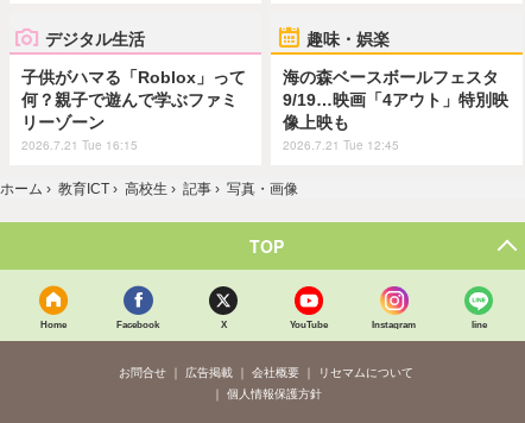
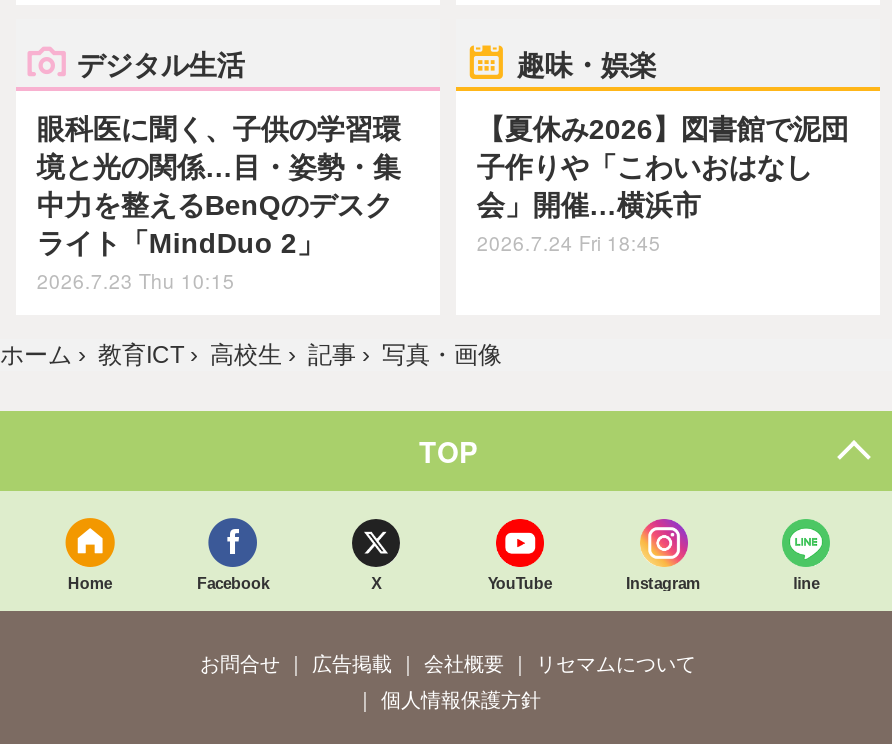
- 子供がハマる「Roblox」って
- 何？親子で遊んで学ぶファミ
- リーゾーン
- 2026.7.21 Tue 16:15
+ 眼科医に聞く、子供の学習環
+ 境と光の関係…目・姿勢・集
+ 中力を整えるBenQのデスク
+ ライト「MindDuo 2」
+ 2026.7.23 Thu 10:15

- 海の森ベースボールフェスタ
- 9/19…映画「4アウト」特別映
- 像上映も
- 2026.7.21 Tue 12:45
+ 【夏休み2026】図書館で泥団
+ 子作りや「こわいおはなし
+ 会」開催…横浜市
+ 2026.7.24 Fri 18:45
